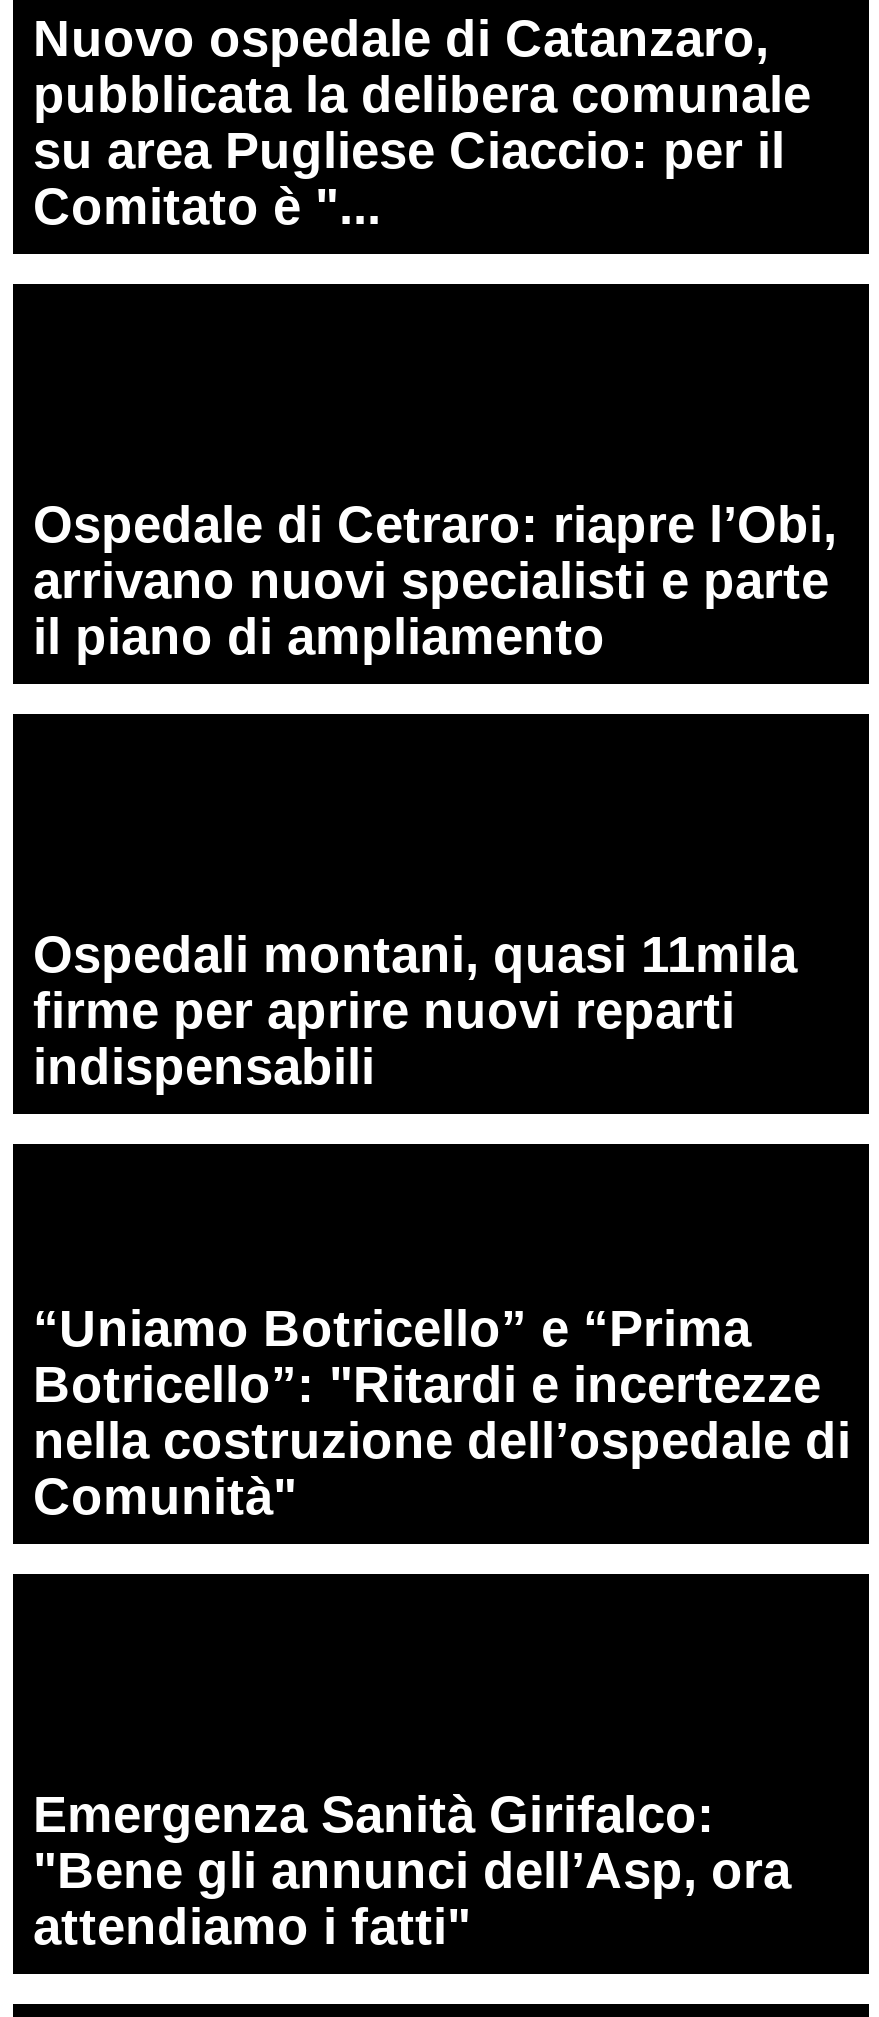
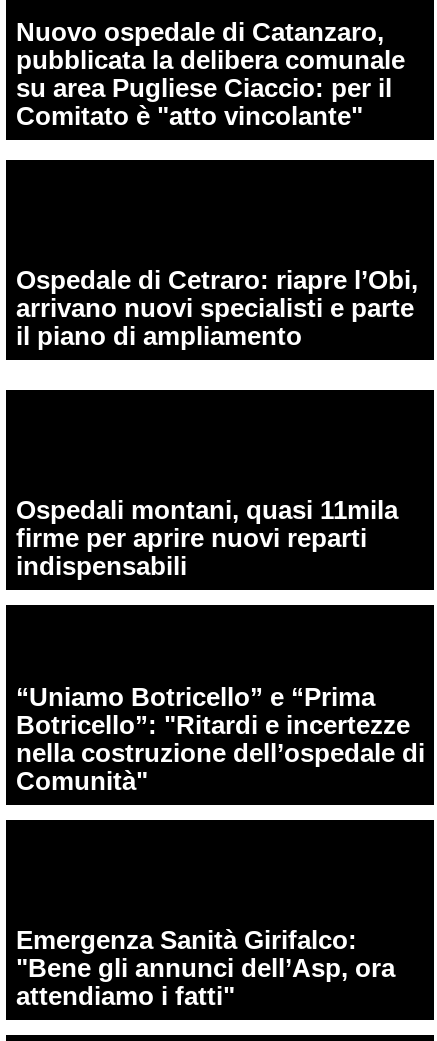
- Comitato è "...
+ Comitato è "atto vincolante"
